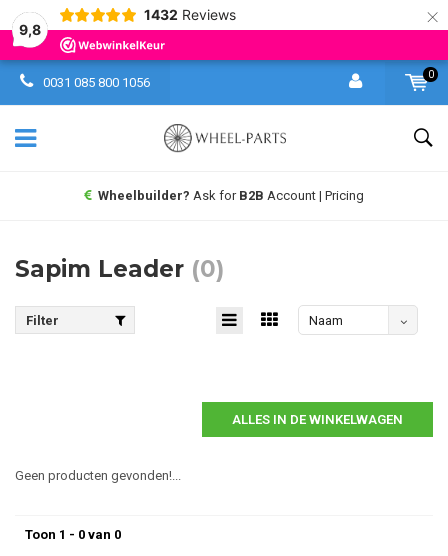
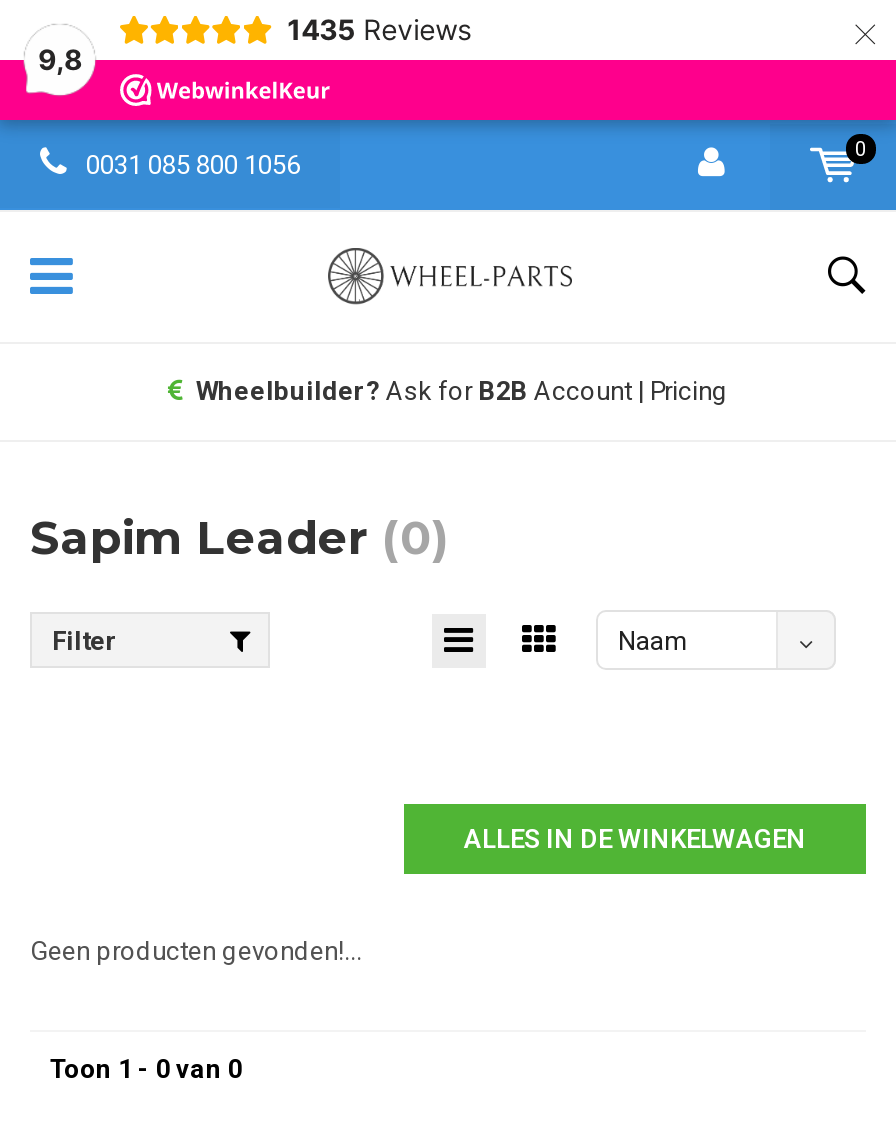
- 1432 Reviews
+ 1435 Reviews
